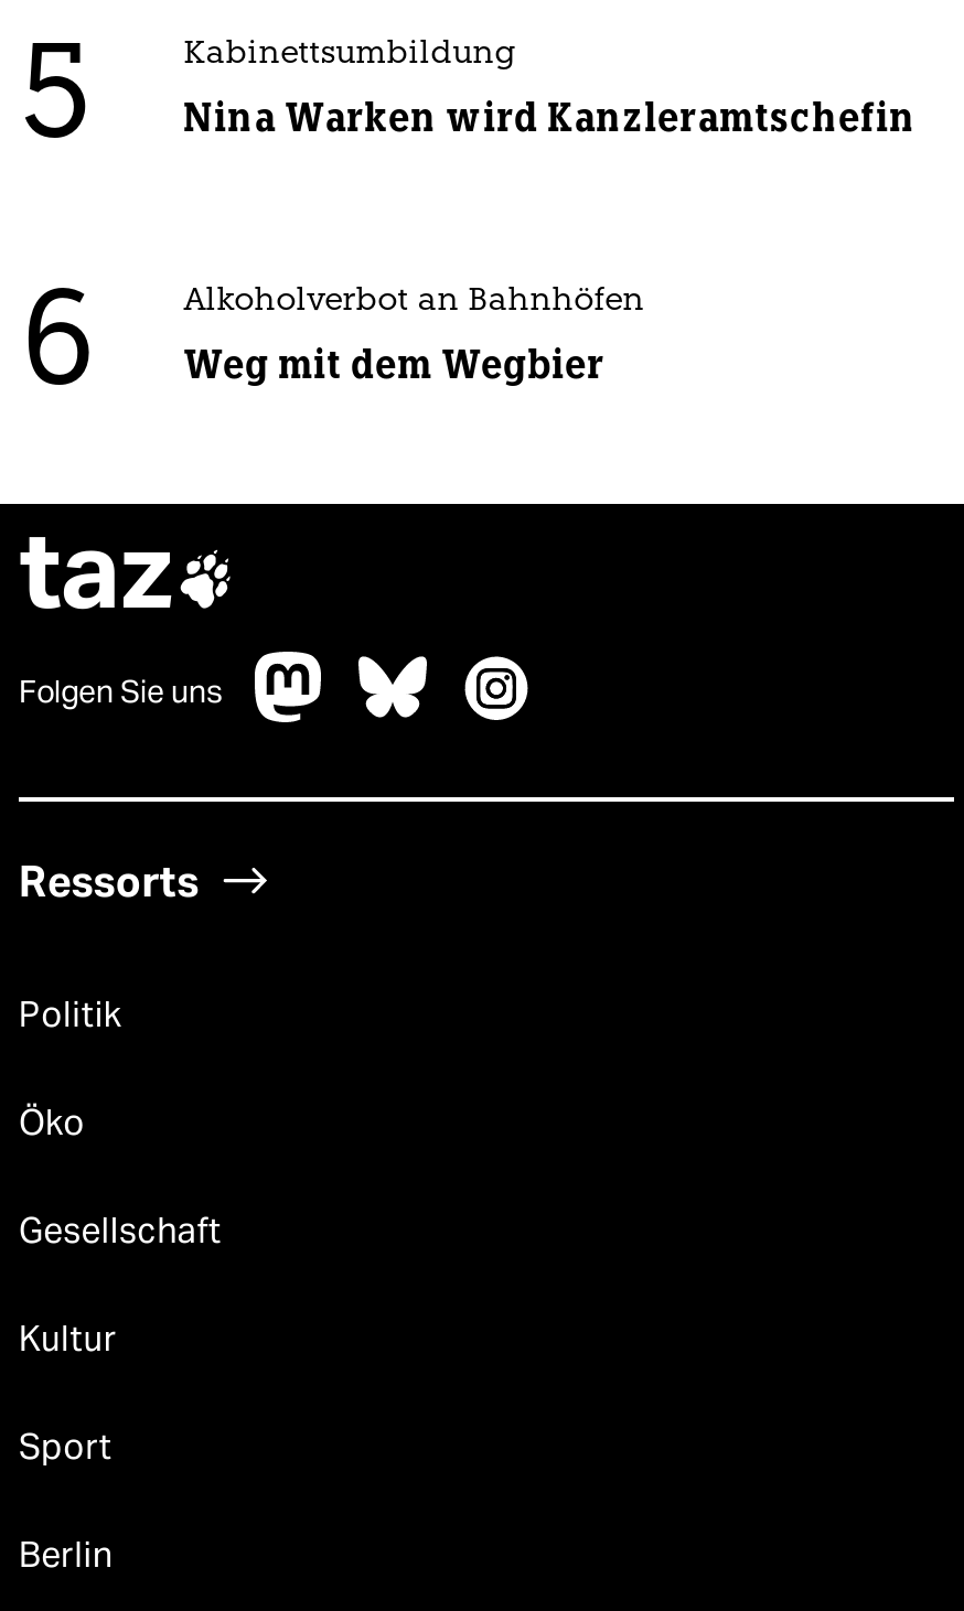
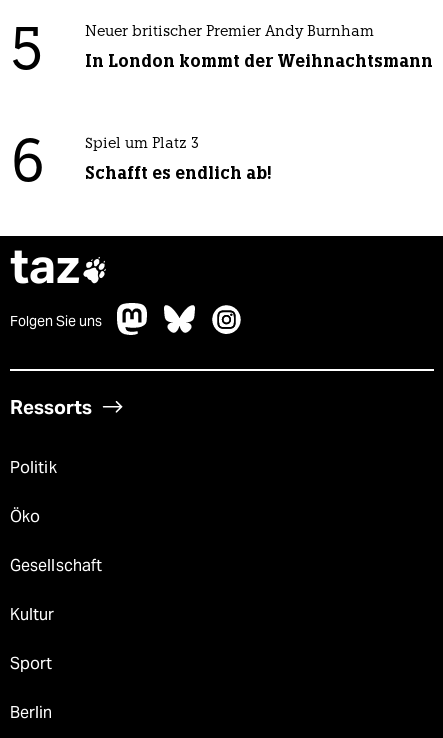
- Kabinettsumbildung
+ Neuer britischer Premier Andy Burnham

- Nina Warken wird Kanzleramtschefin
+ In London kommt der Weihnachtsmann

- Alkoholverbot an Bahnhöfen
+ Spiel um Platz 3

- Weg mit dem Wegbier
+ Schafft es endlich ab!
